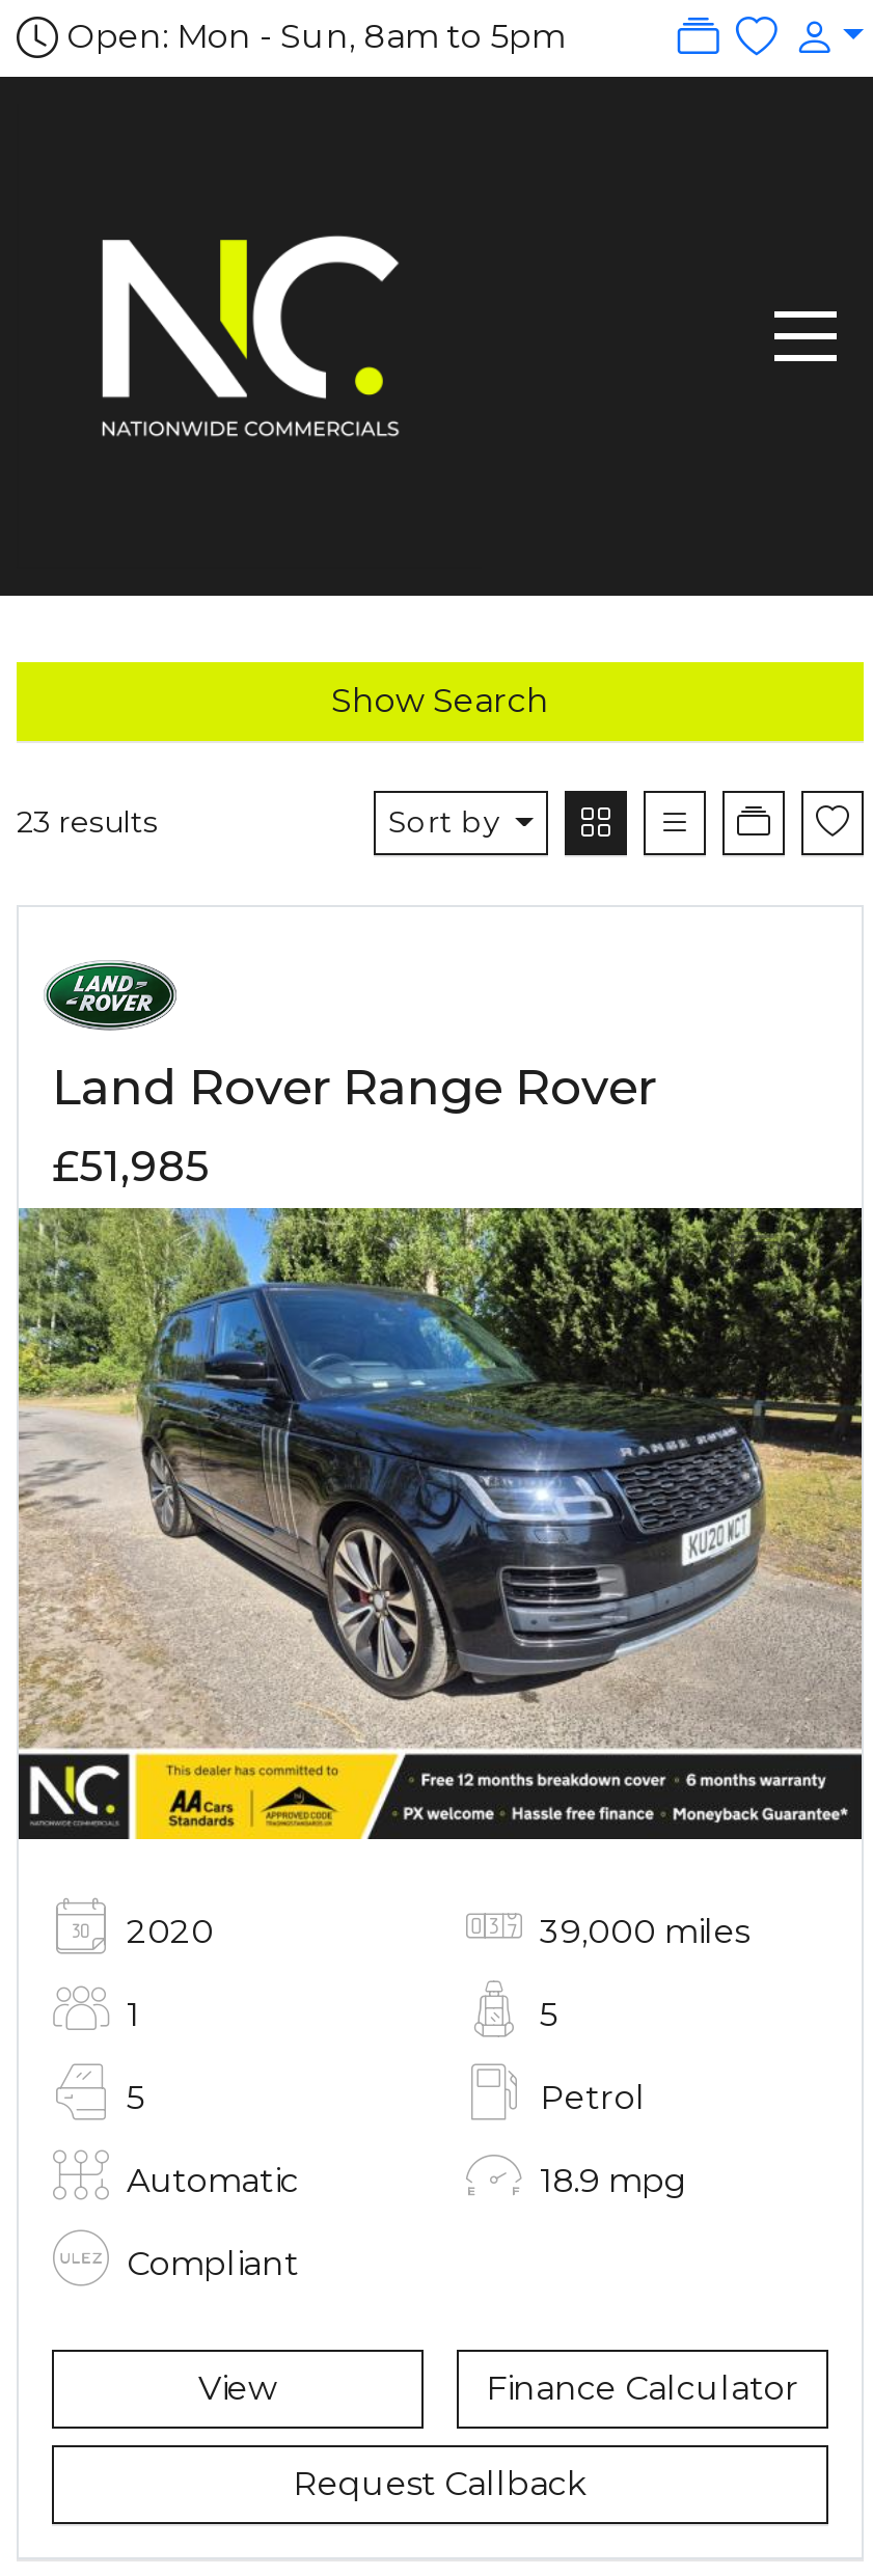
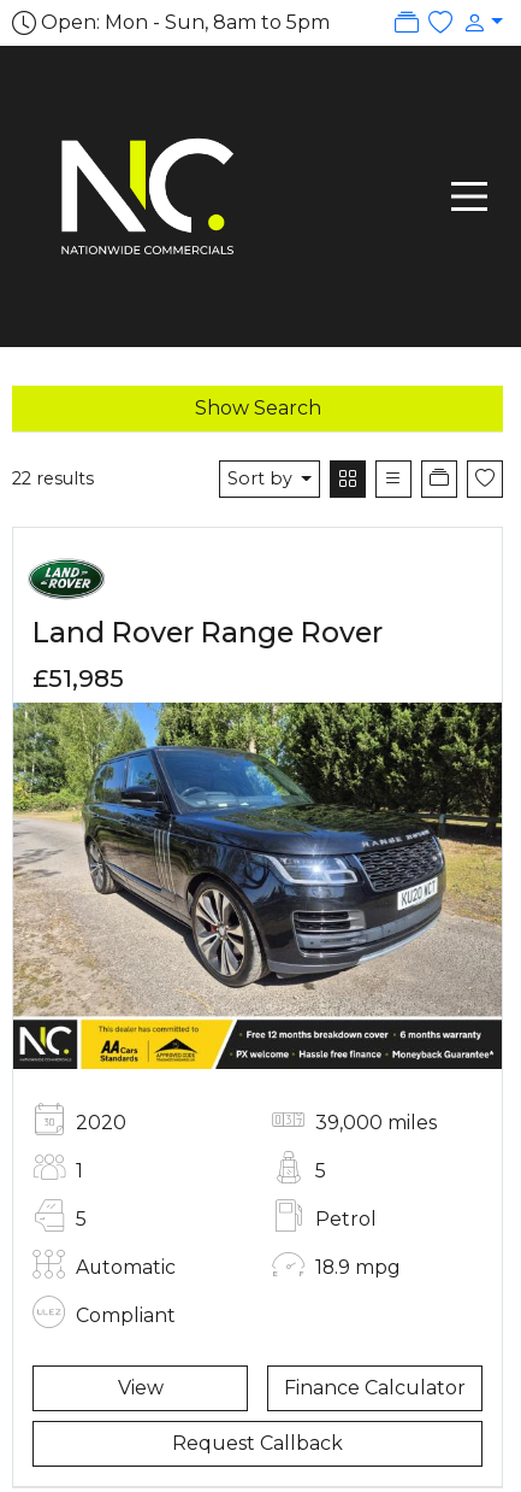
- 23 results
+ 22 results
